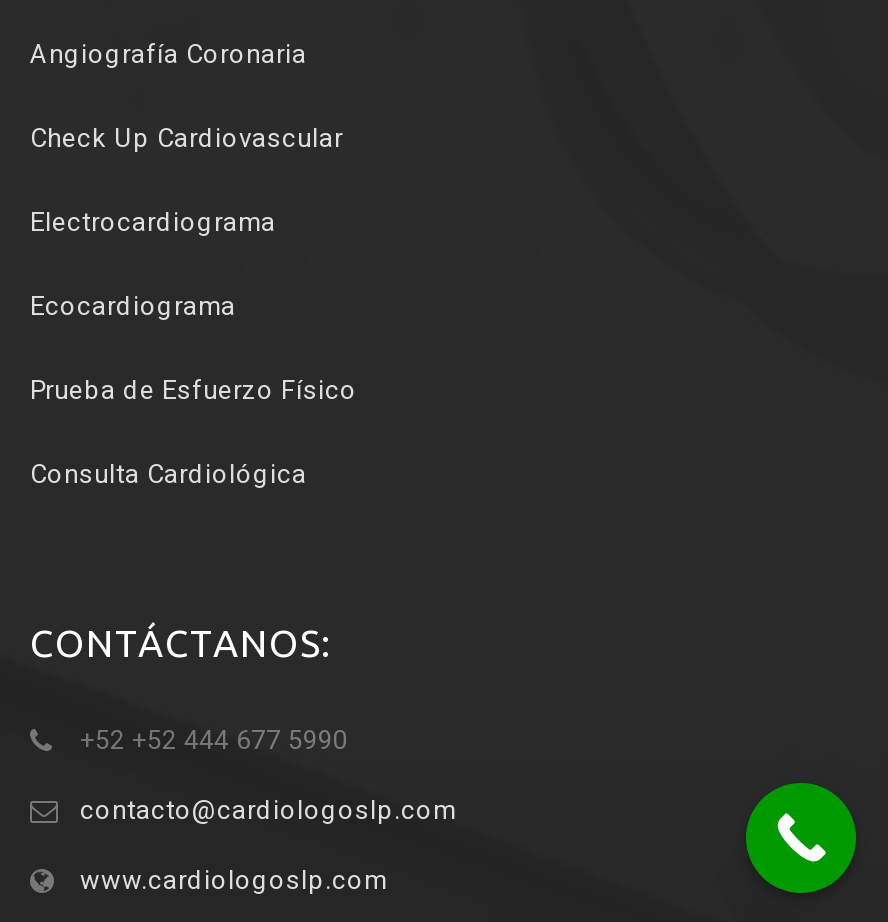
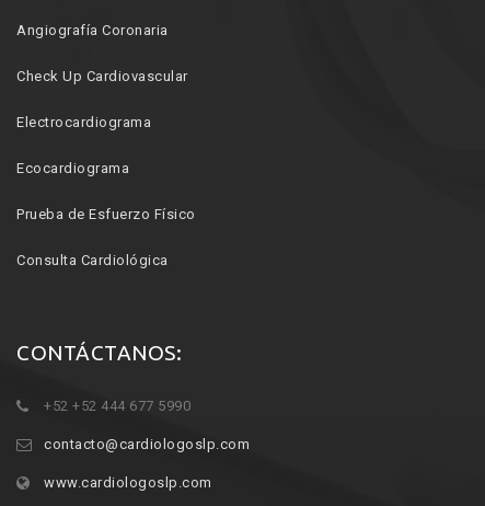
- [image]
